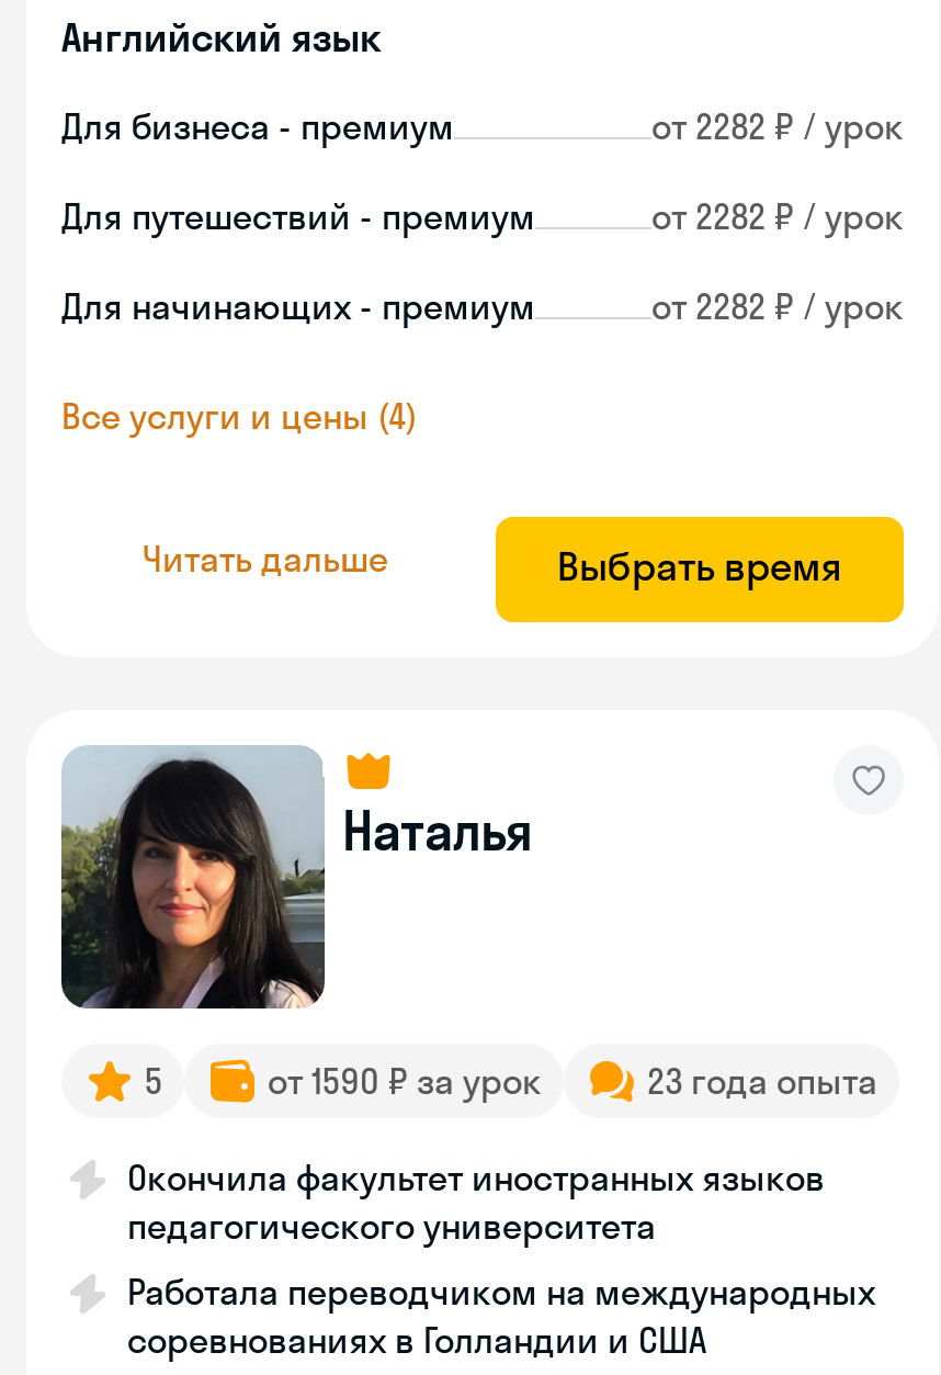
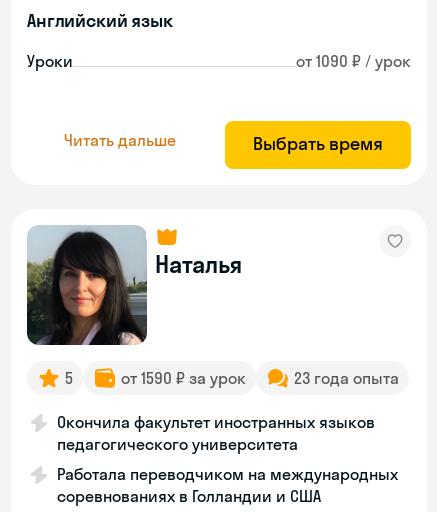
- Для бизнеса - премиум
- от 2282 ₽ / урок
- Для путешествий - премиум
- от 2282 ₽ / урок
- Для начинающих - премиум
- от 2282 ₽ / урок
- Все услуги и цены (4)
+ Уроки
+ от 1090 ₽ / урок
